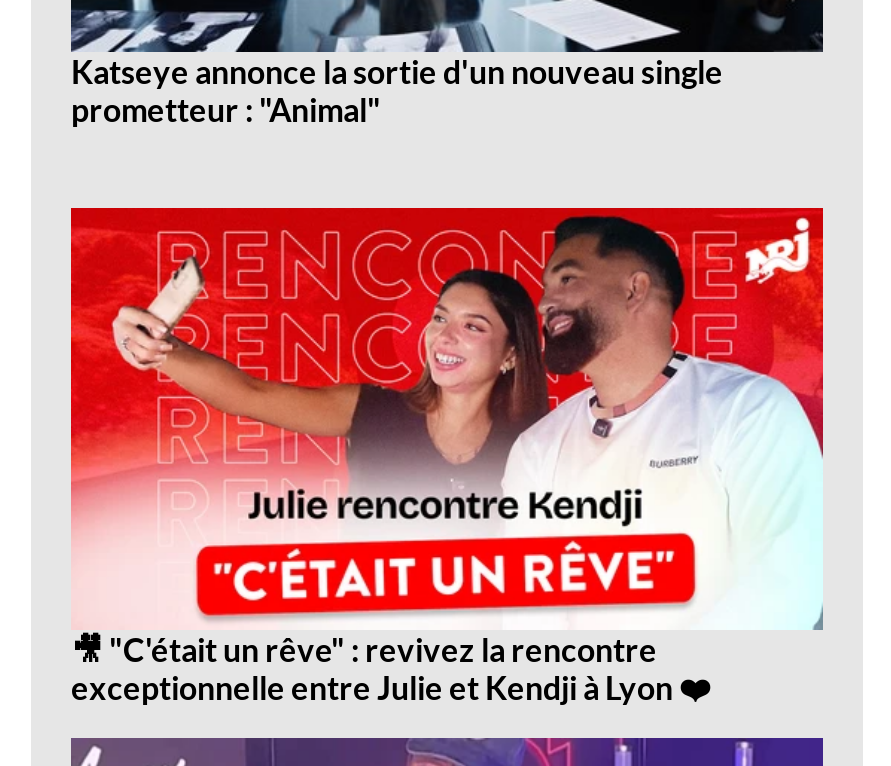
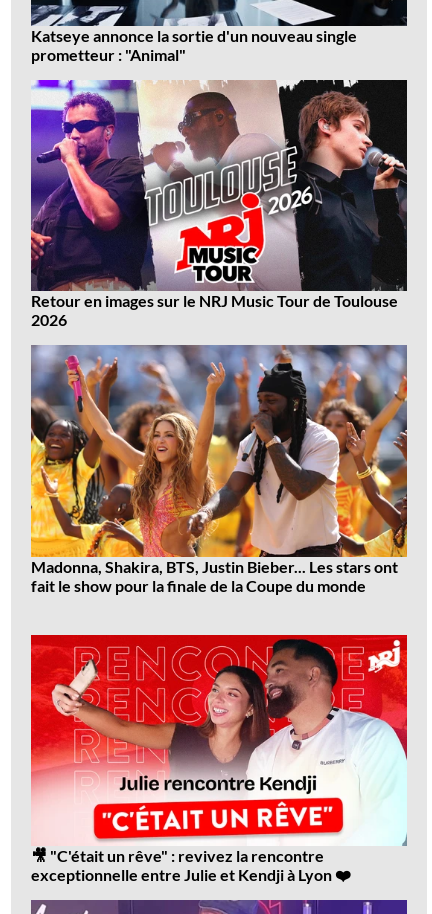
+ [image]
+ Retour en images sur le NRJ Music Tour de Toulouse
+ 2026

+ [image]
+ Madonna, Shakira, BTS, Justin Bieber... Les stars ont
+ fait le show pour la finale de la Coupe du monde
